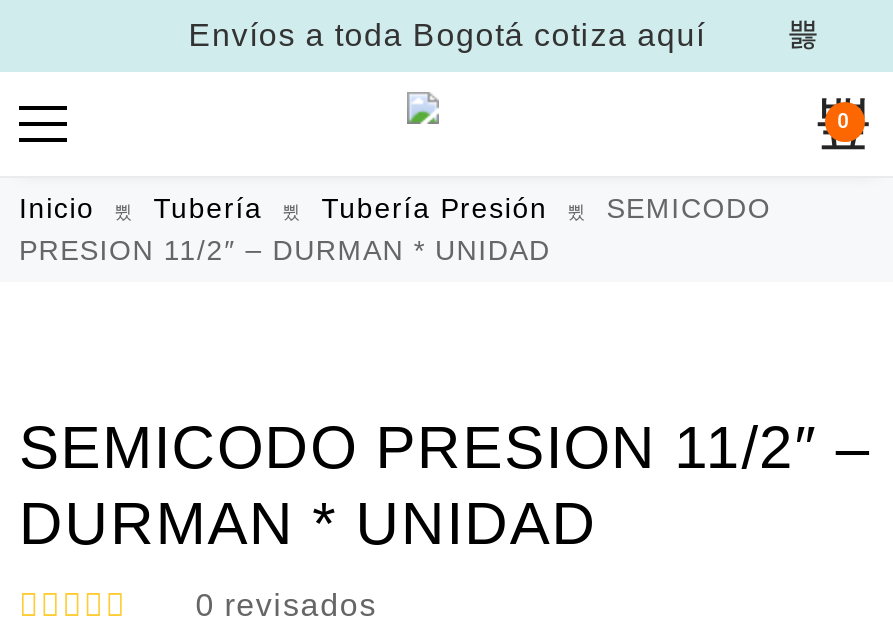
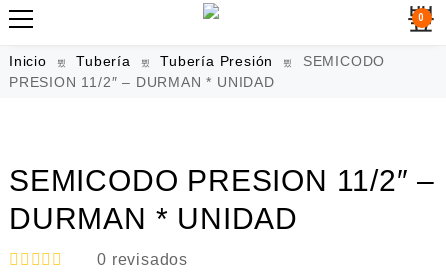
- Envíos a toda Bogotá cotiza aquí
